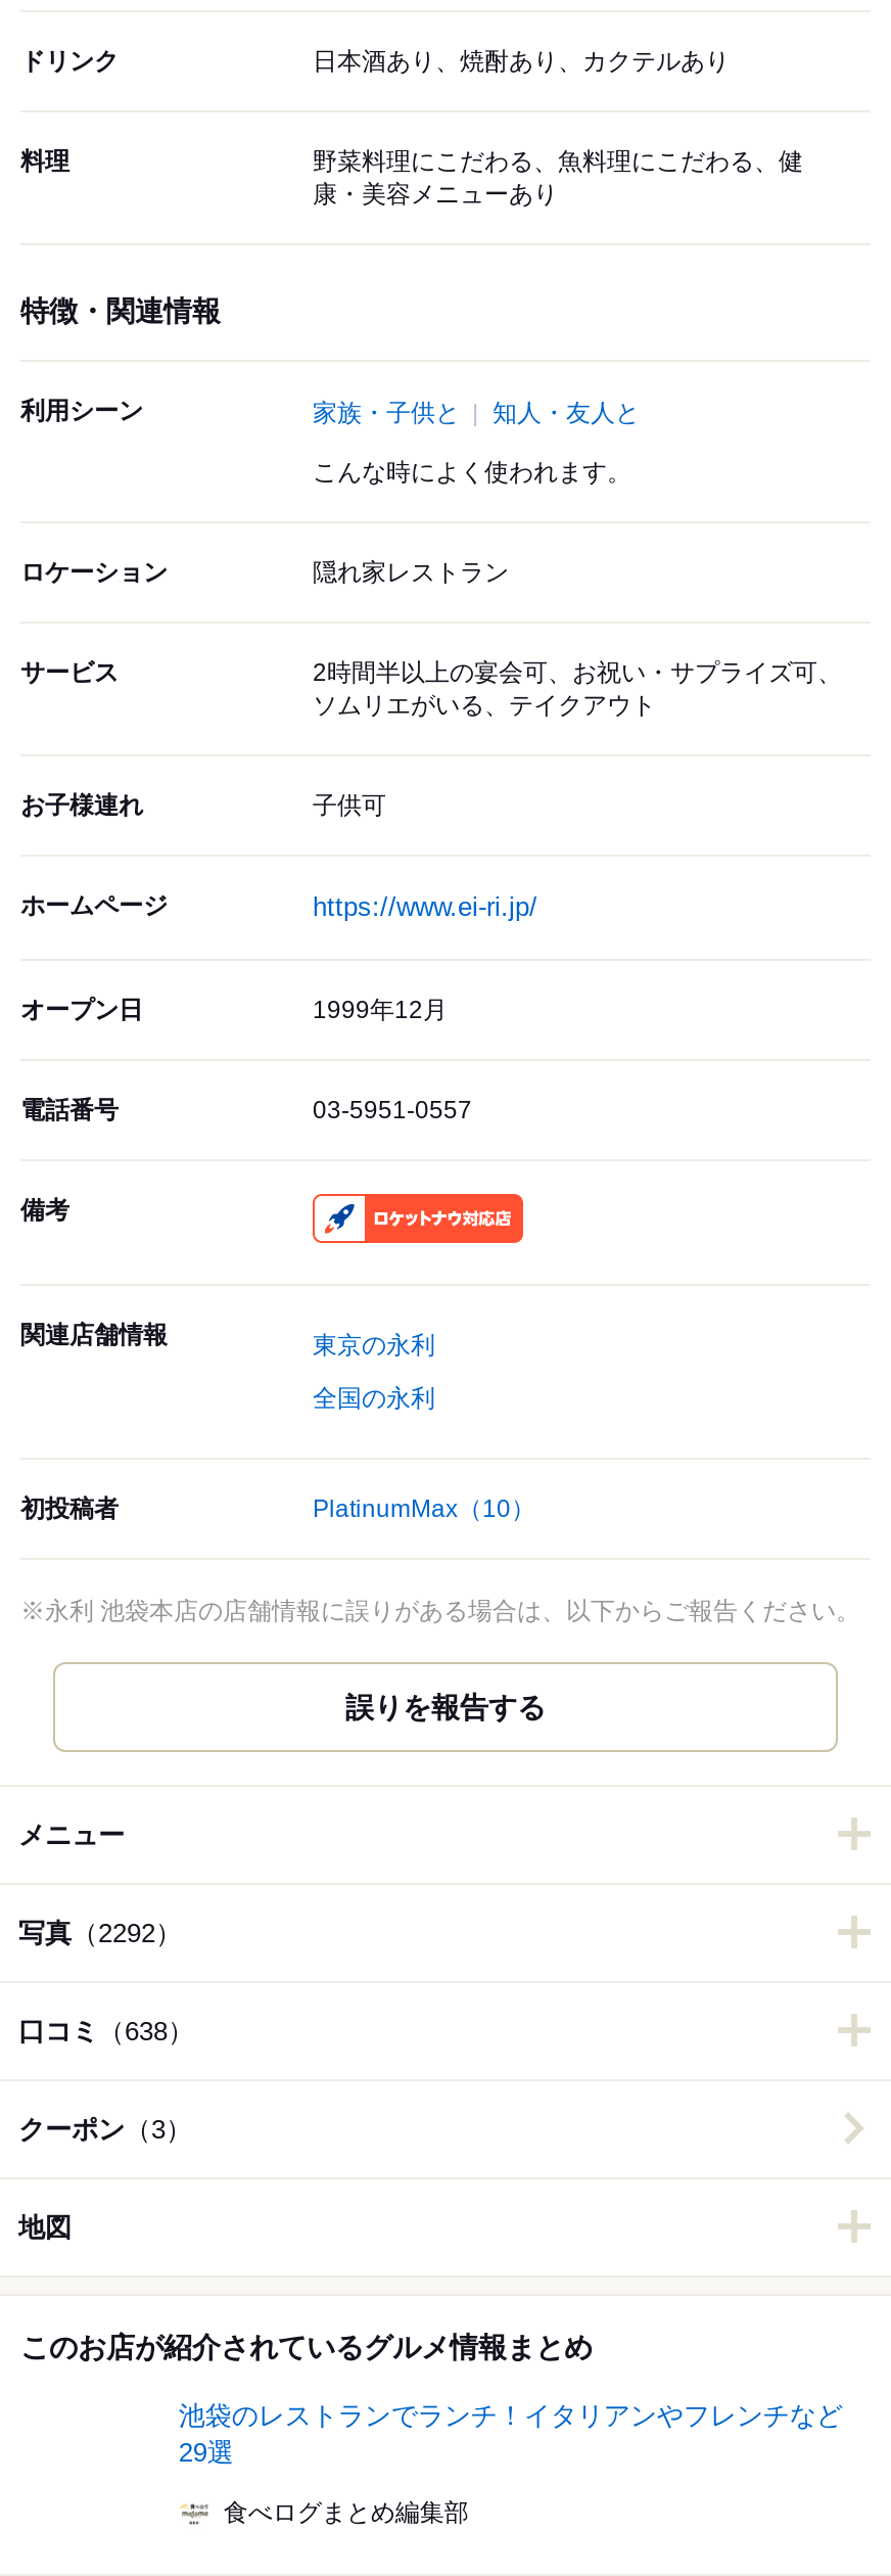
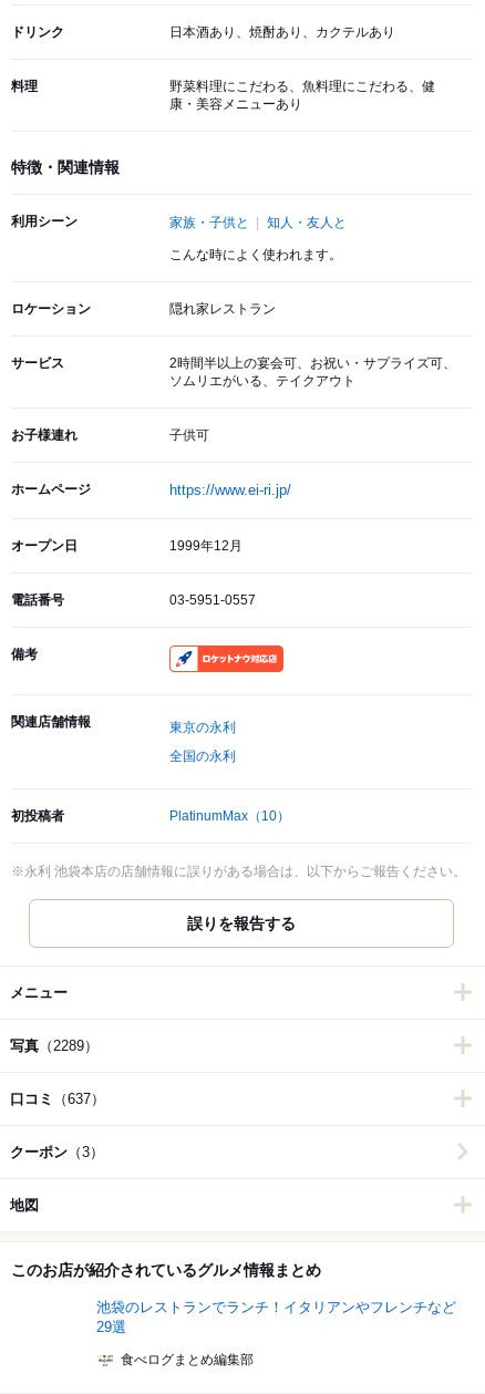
- 写真（2292）
+ 写真（2289）

- 口コミ（638）
+ 口コミ（637）
